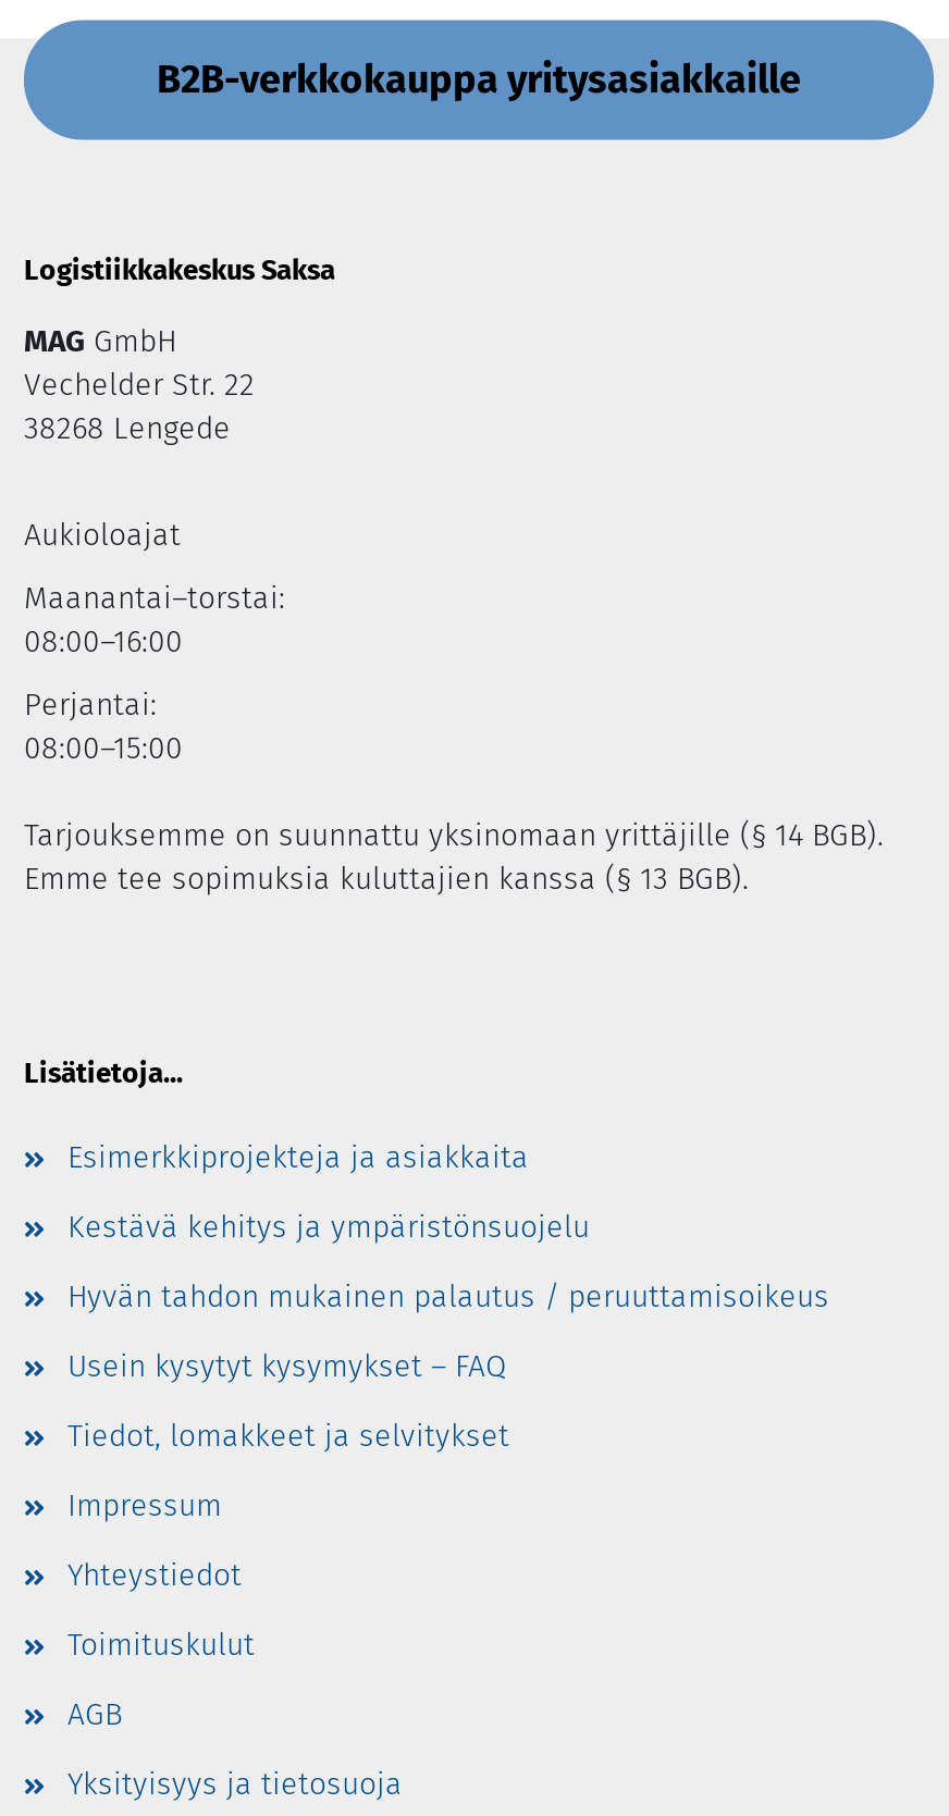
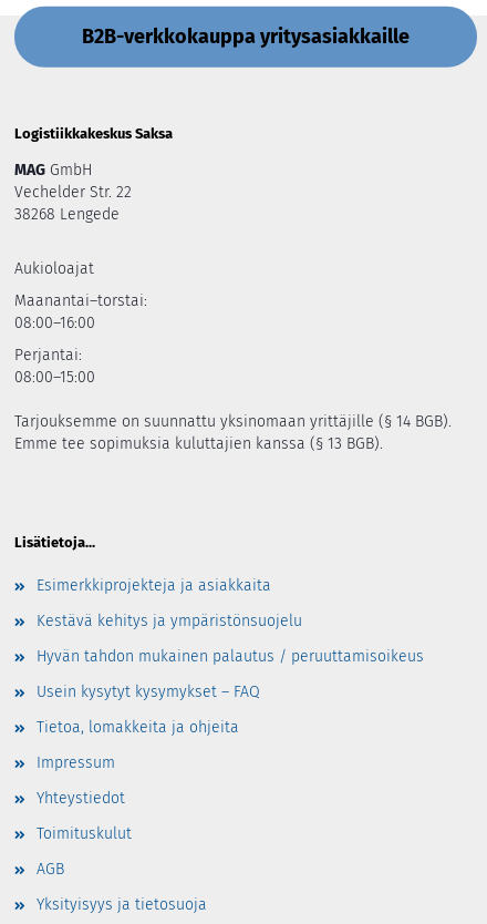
- Tiedot, lomakkeet ja selvitykset
+ Tietoa, lomakkeita ja ohjeita
